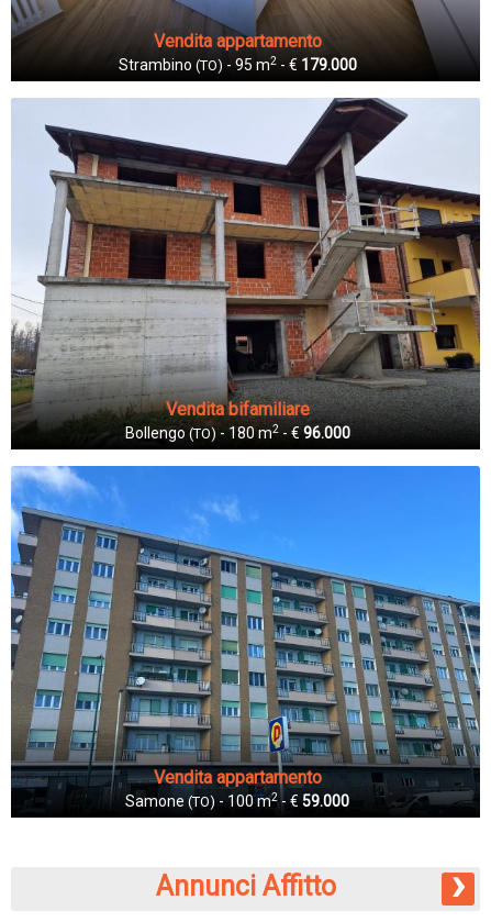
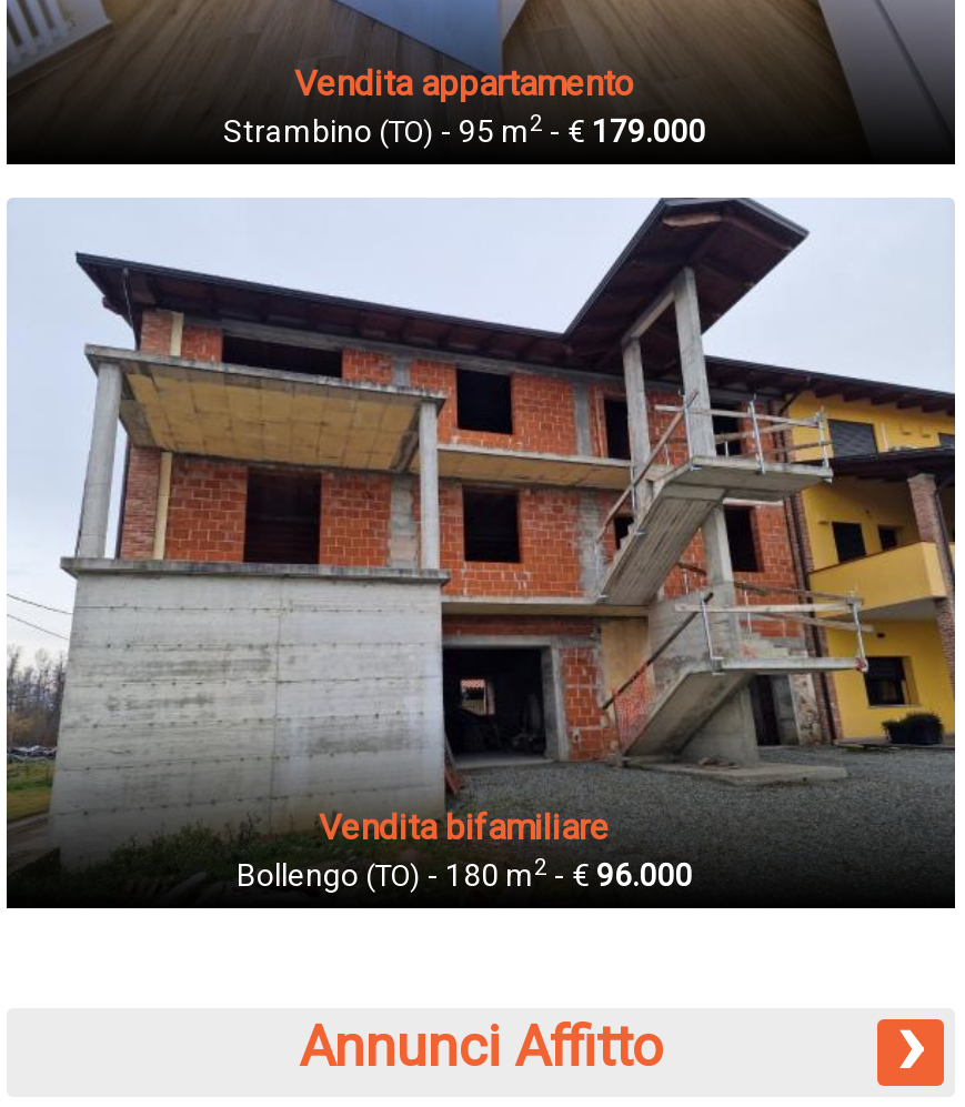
- [image]
- Vendita appartamento
- Samone (TO) - 100 m2 - €59.000
